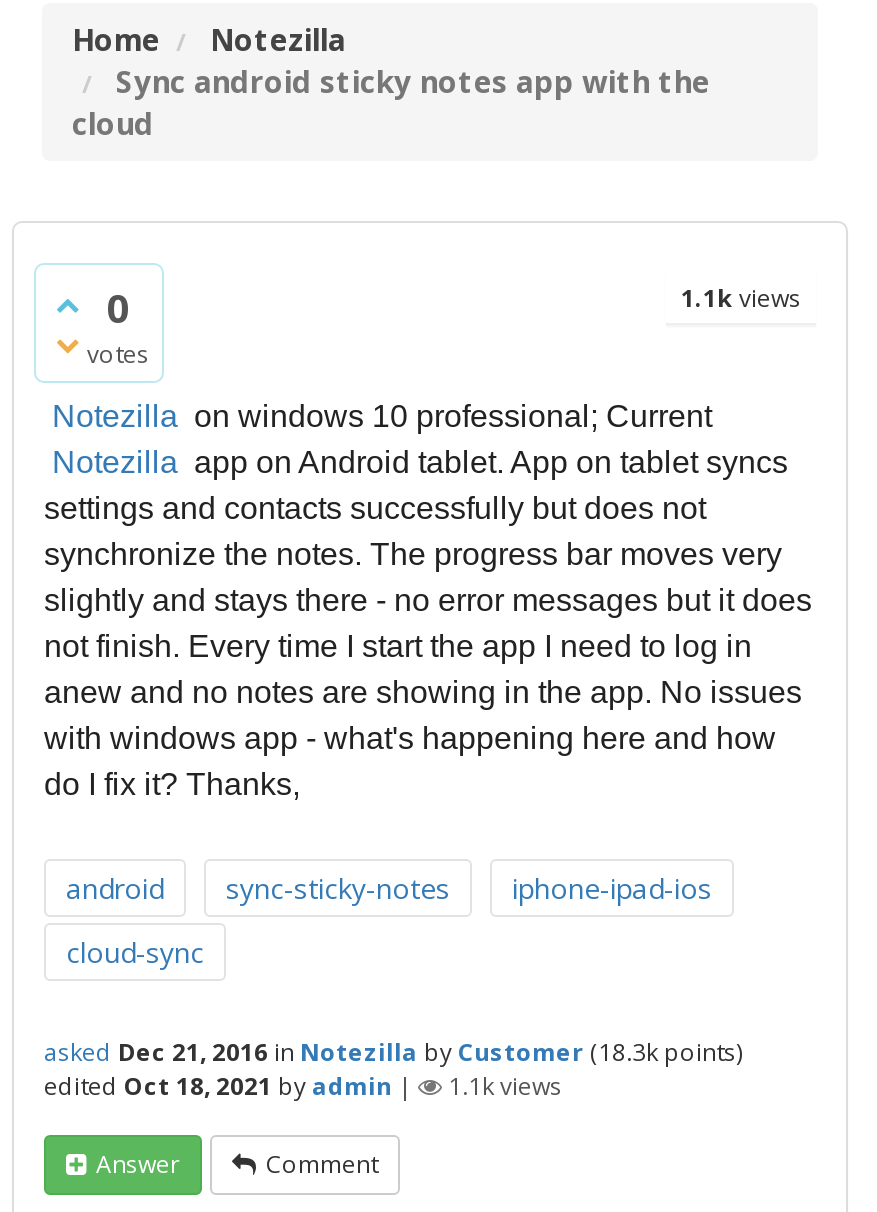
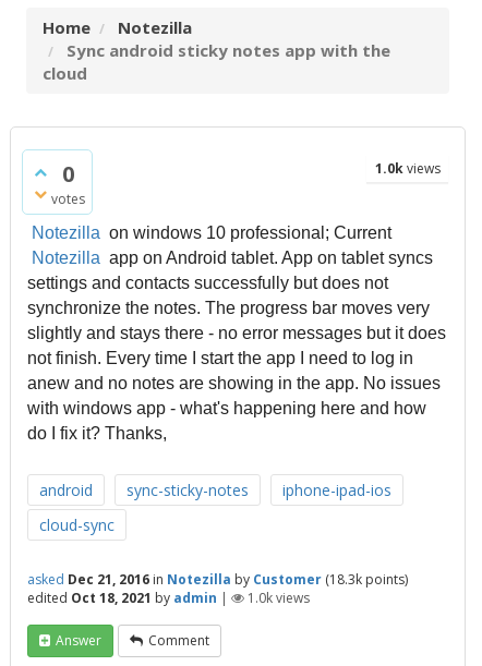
- 1.1k views
+ 1.0k views

- 1.1k views
+ 1.0k views
